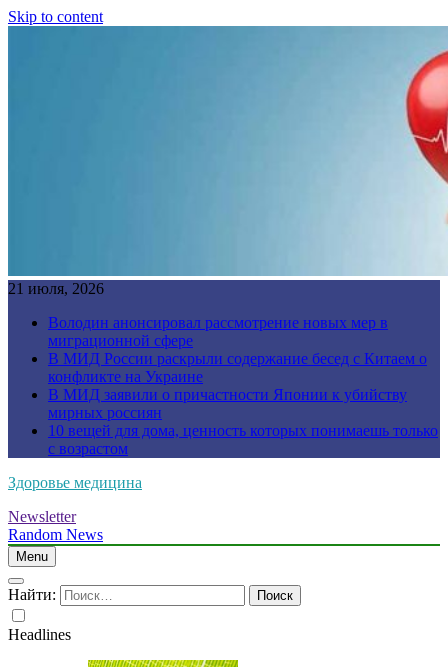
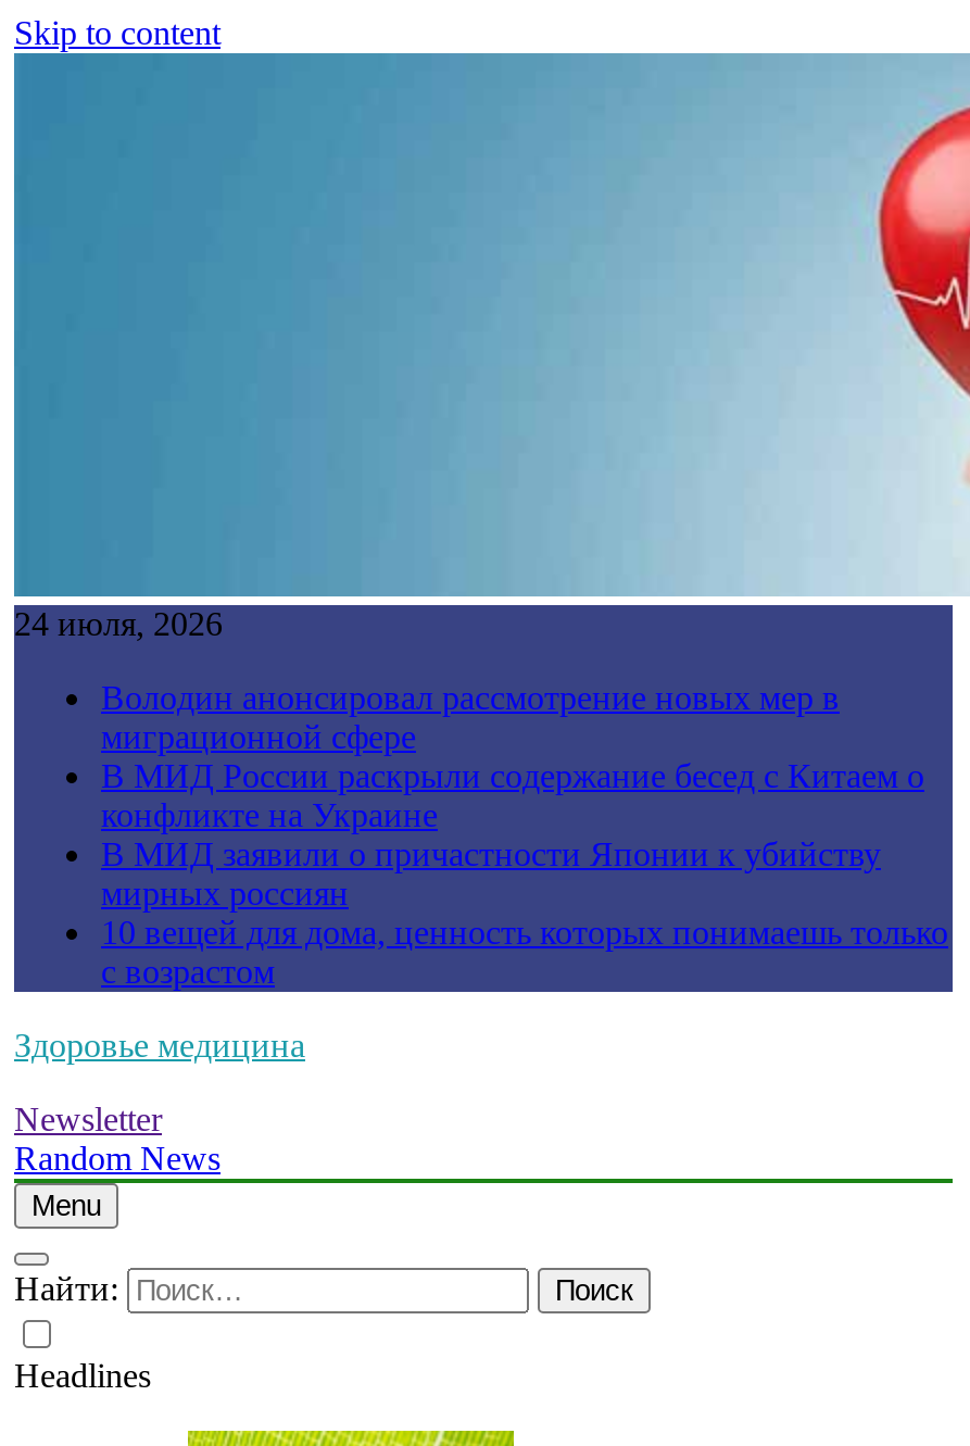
- 21 июля, 2026
+ 24 июля, 2026
